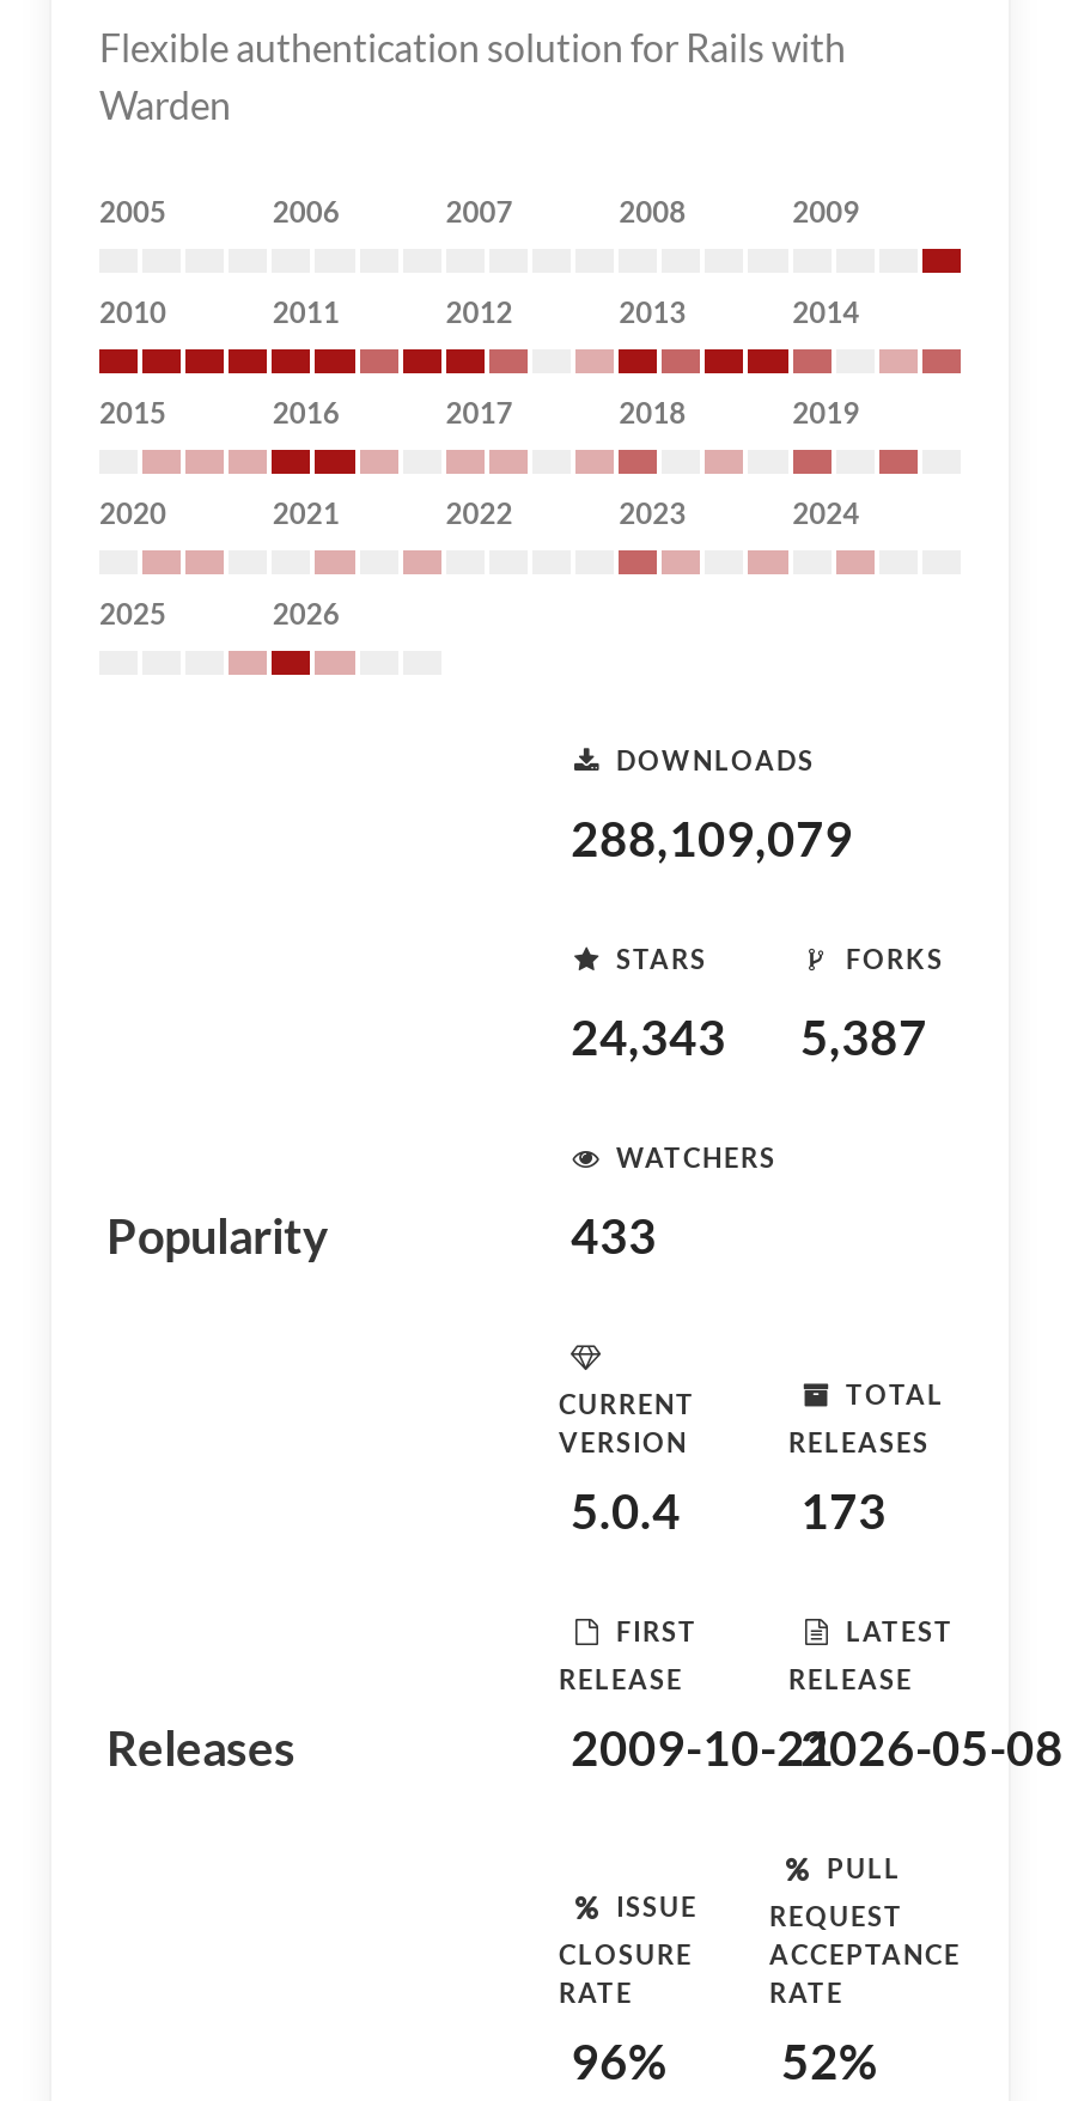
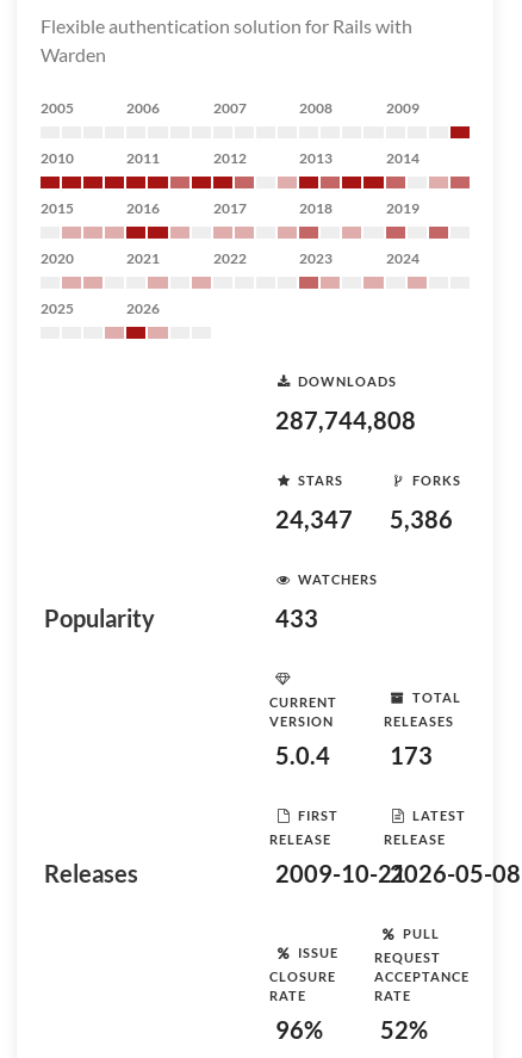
- 288,109,079
+ 287,744,808

- 24,343
+ 24,347

- 5,387
+ 5,386
